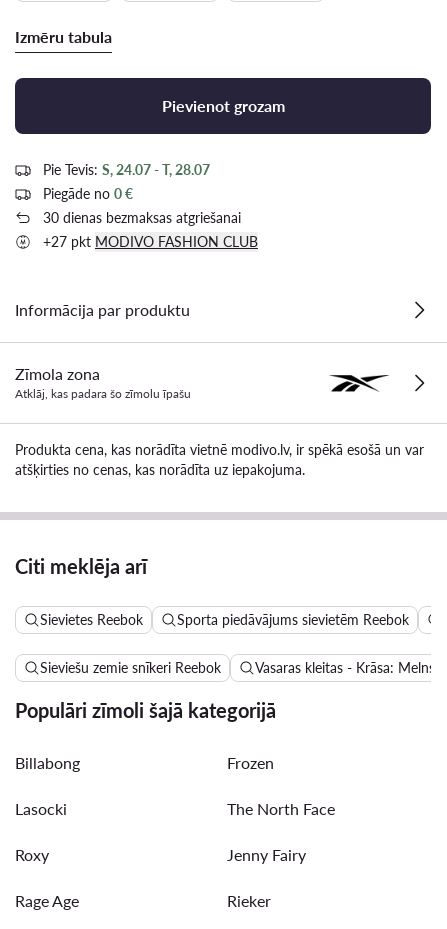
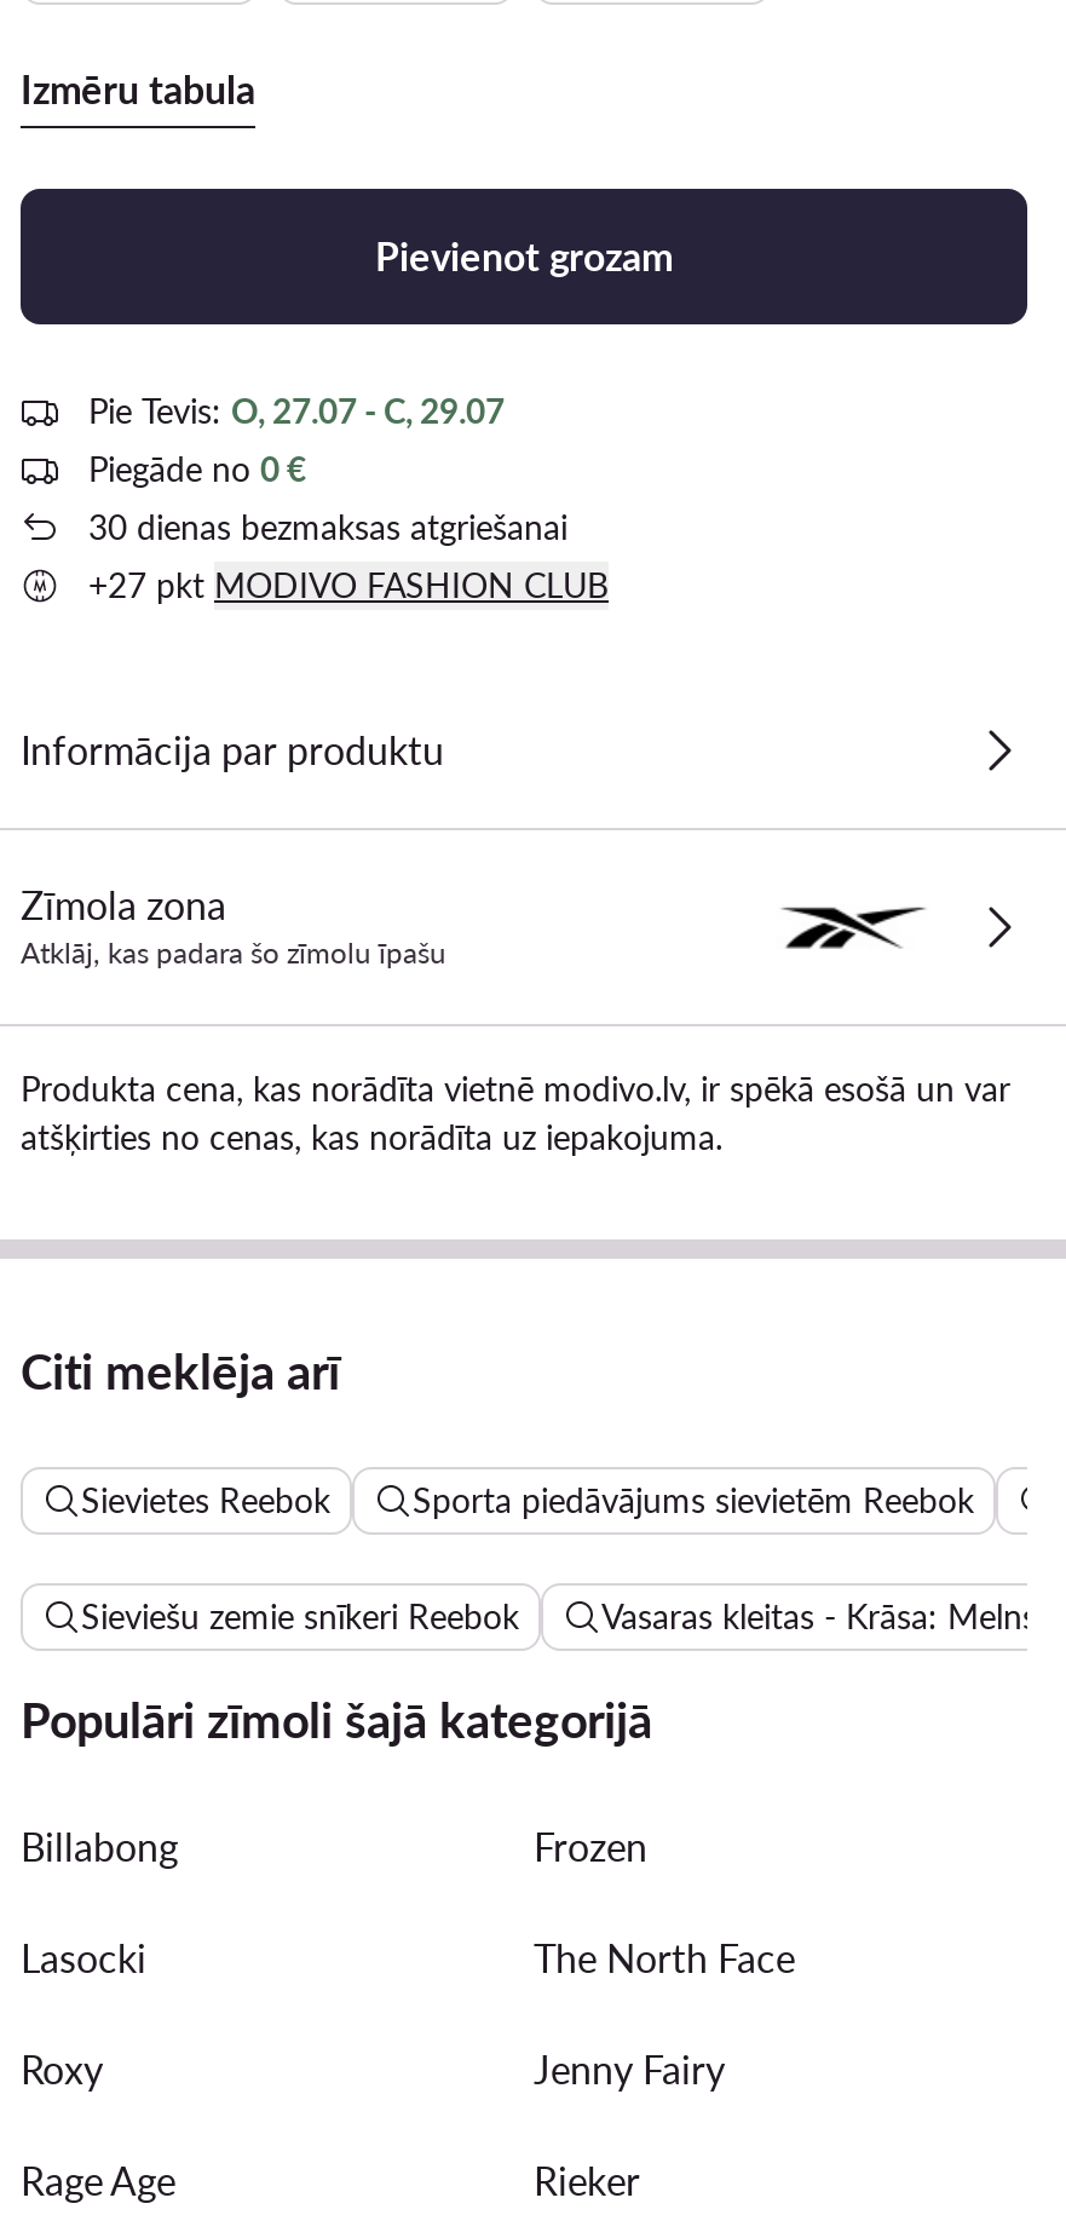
- Pie Tevis: S, 24.07 - T, 28.07
+ Pie Tevis: O, 27.07 - C, 29.07
